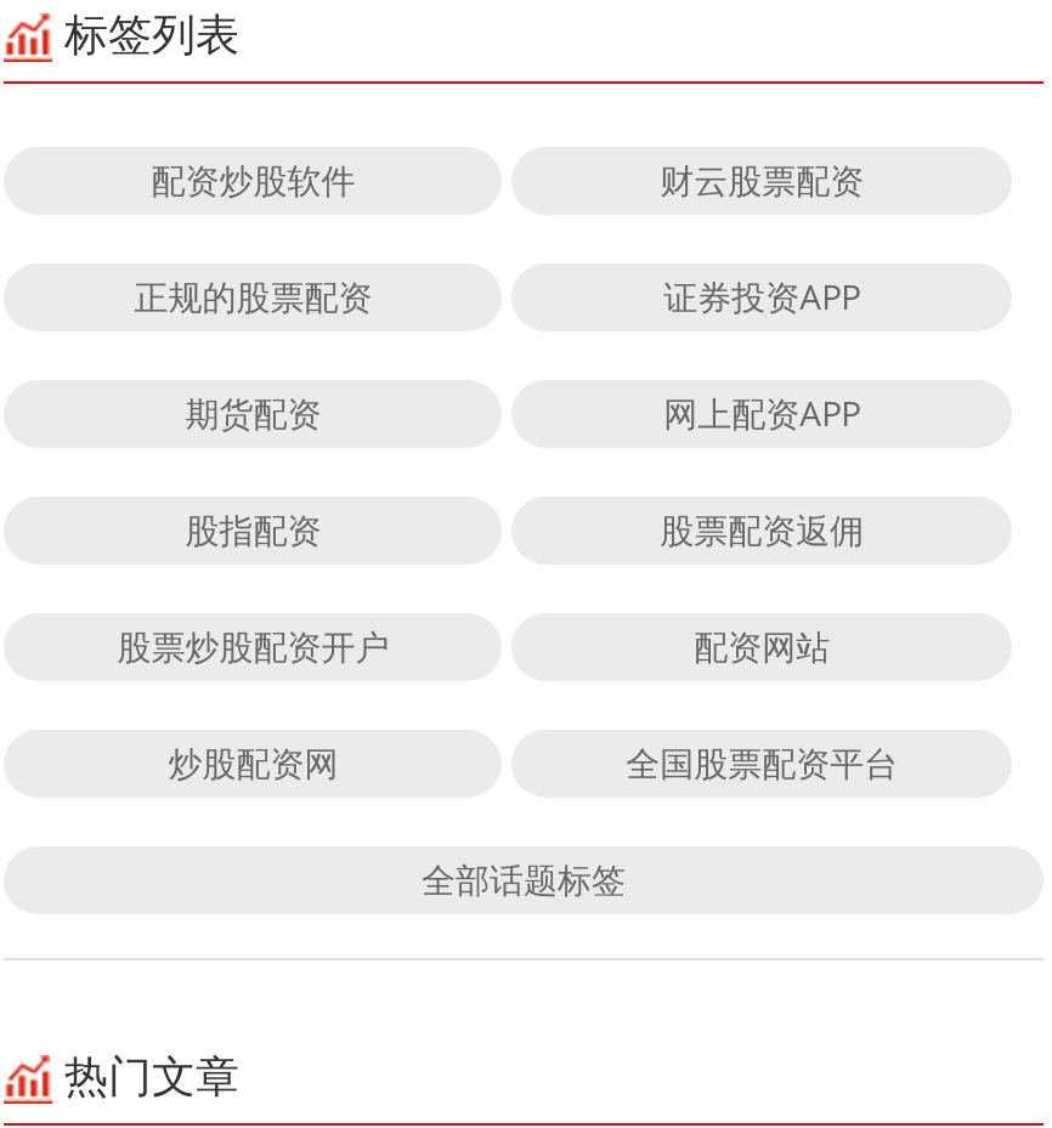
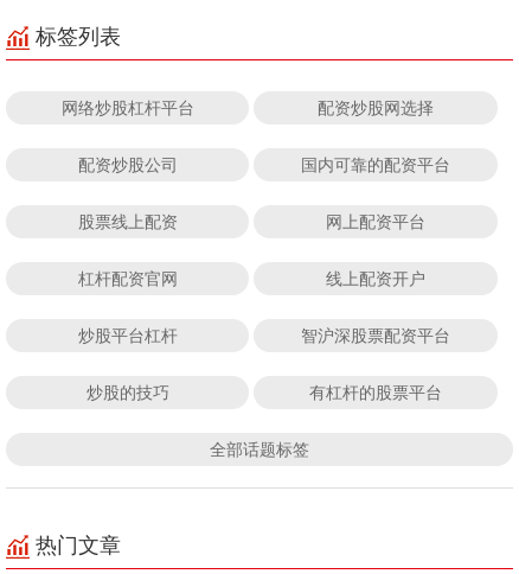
- 配资炒股软件
- 财云股票配资
+ 网络炒股杠杆平台
+ 配资炒股网选择

- 正规的股票配资
- 证券投资APP
+ 配资炒股公司
+ 国内可靠的配资平台

- 期货配资
- 网上配资APP
+ 股票线上配资
+ 网上配资平台

- 股指配资
- 股票配资返佣
+ 杠杆配资官网
+ 线上配资开户

- 股票炒股配资开户
- 配资网站
+ 炒股平台杠杆
+ 智沪深股票配资平台

- 炒股配资网
- 全国股票配资平台
+ 炒股的技巧
+ 有杠杆的股票平台
